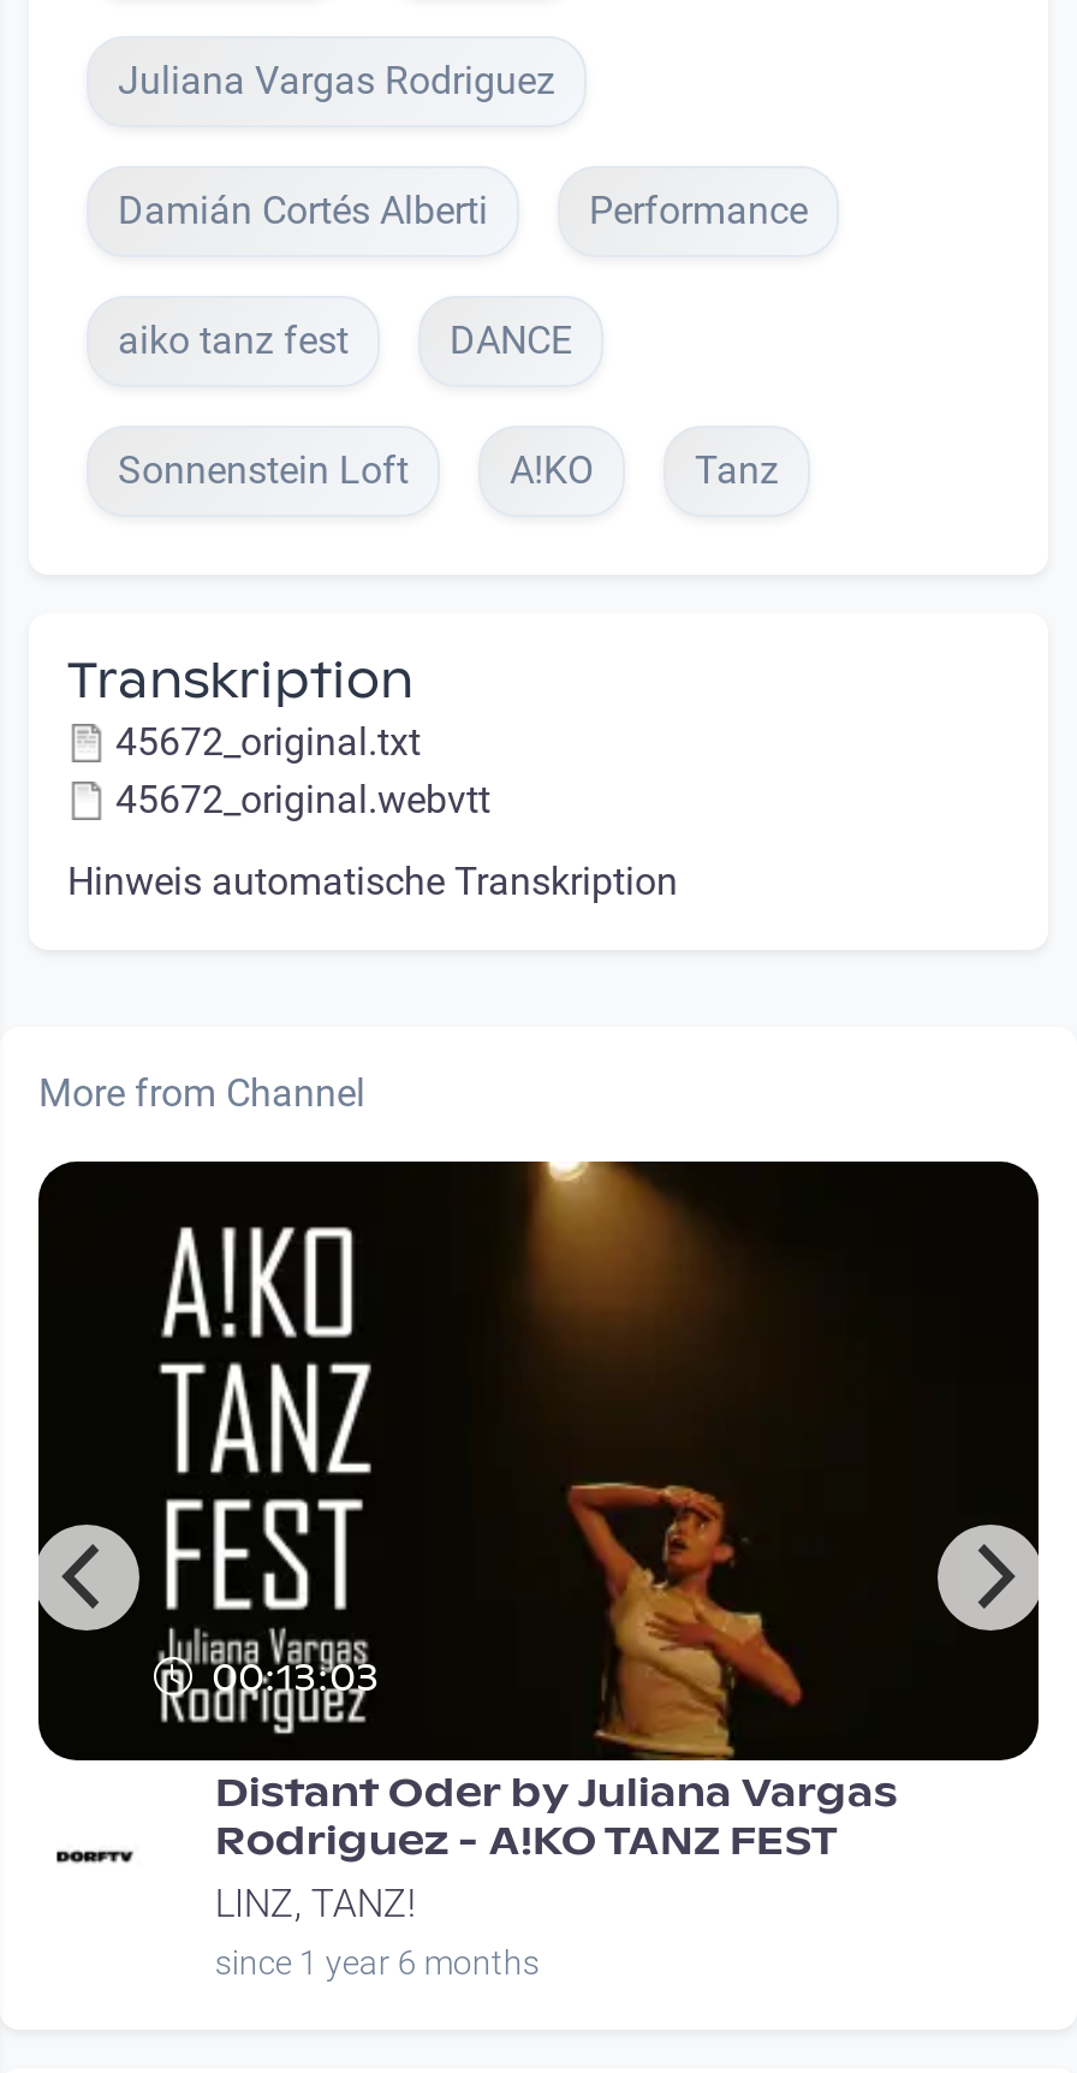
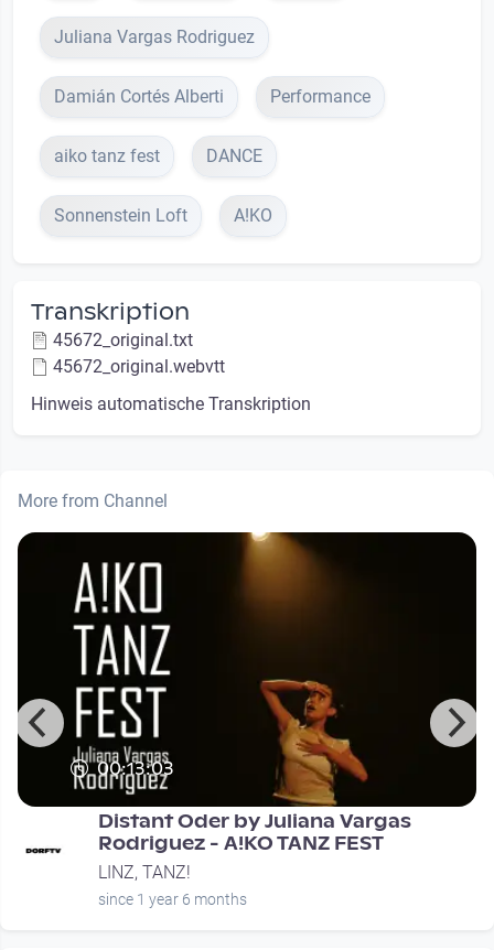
- Tanz
